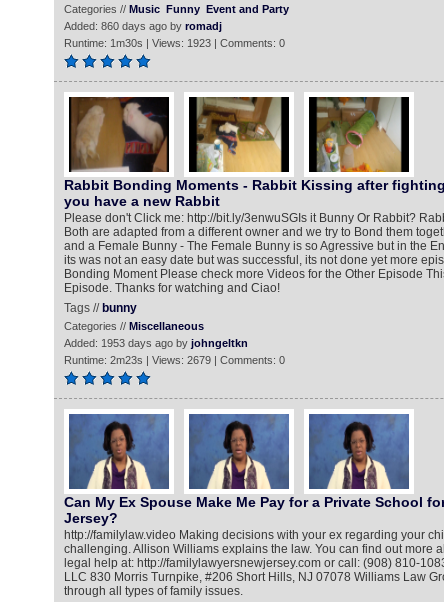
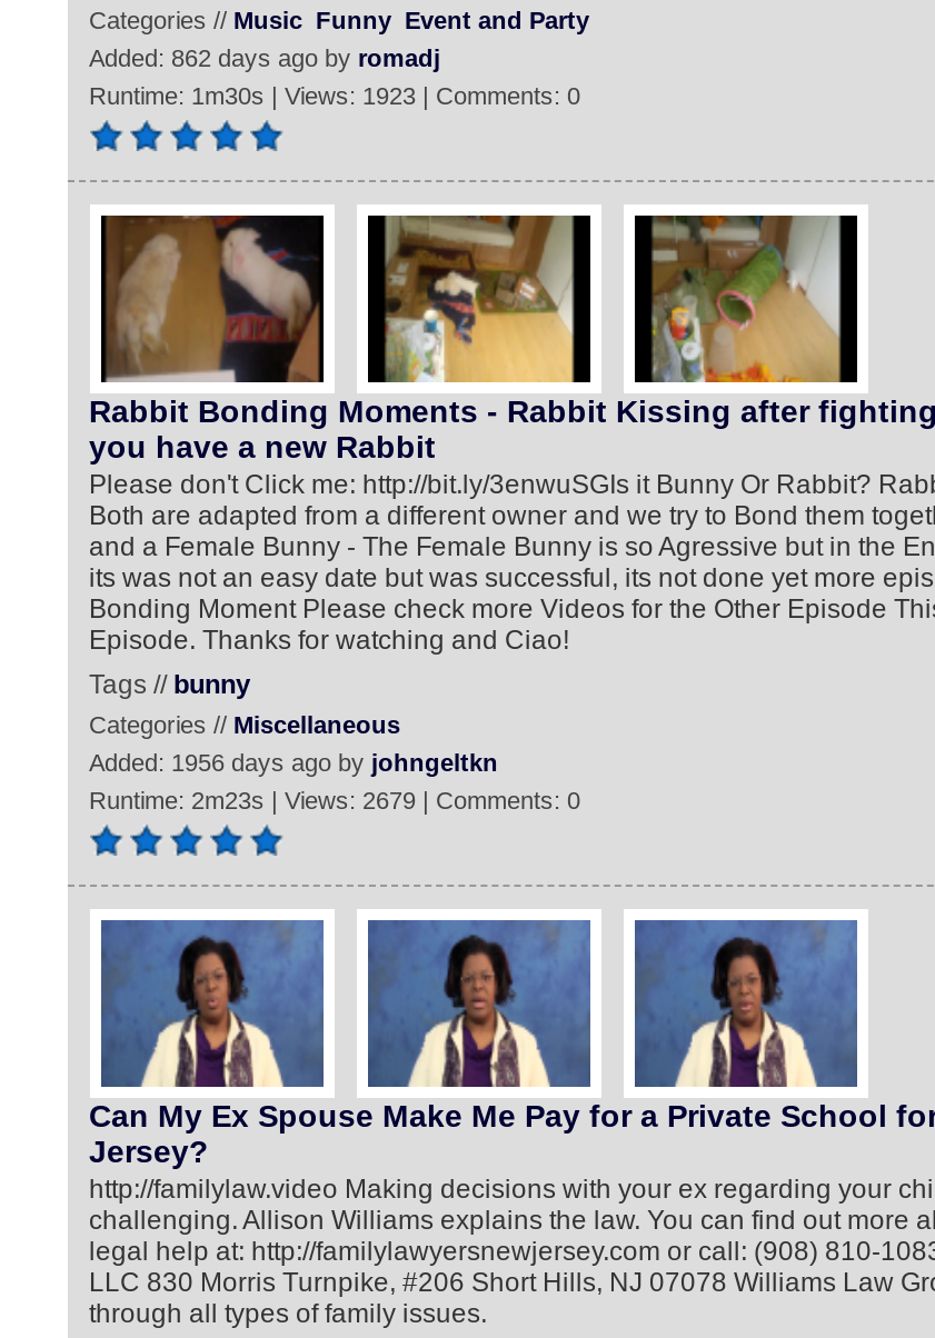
- Added: 860 days ago by romadj
+ Added: 862 days ago by romadj

- Added: 1953 days ago by johngeltkn
+ Added: 1956 days ago by johngeltkn
